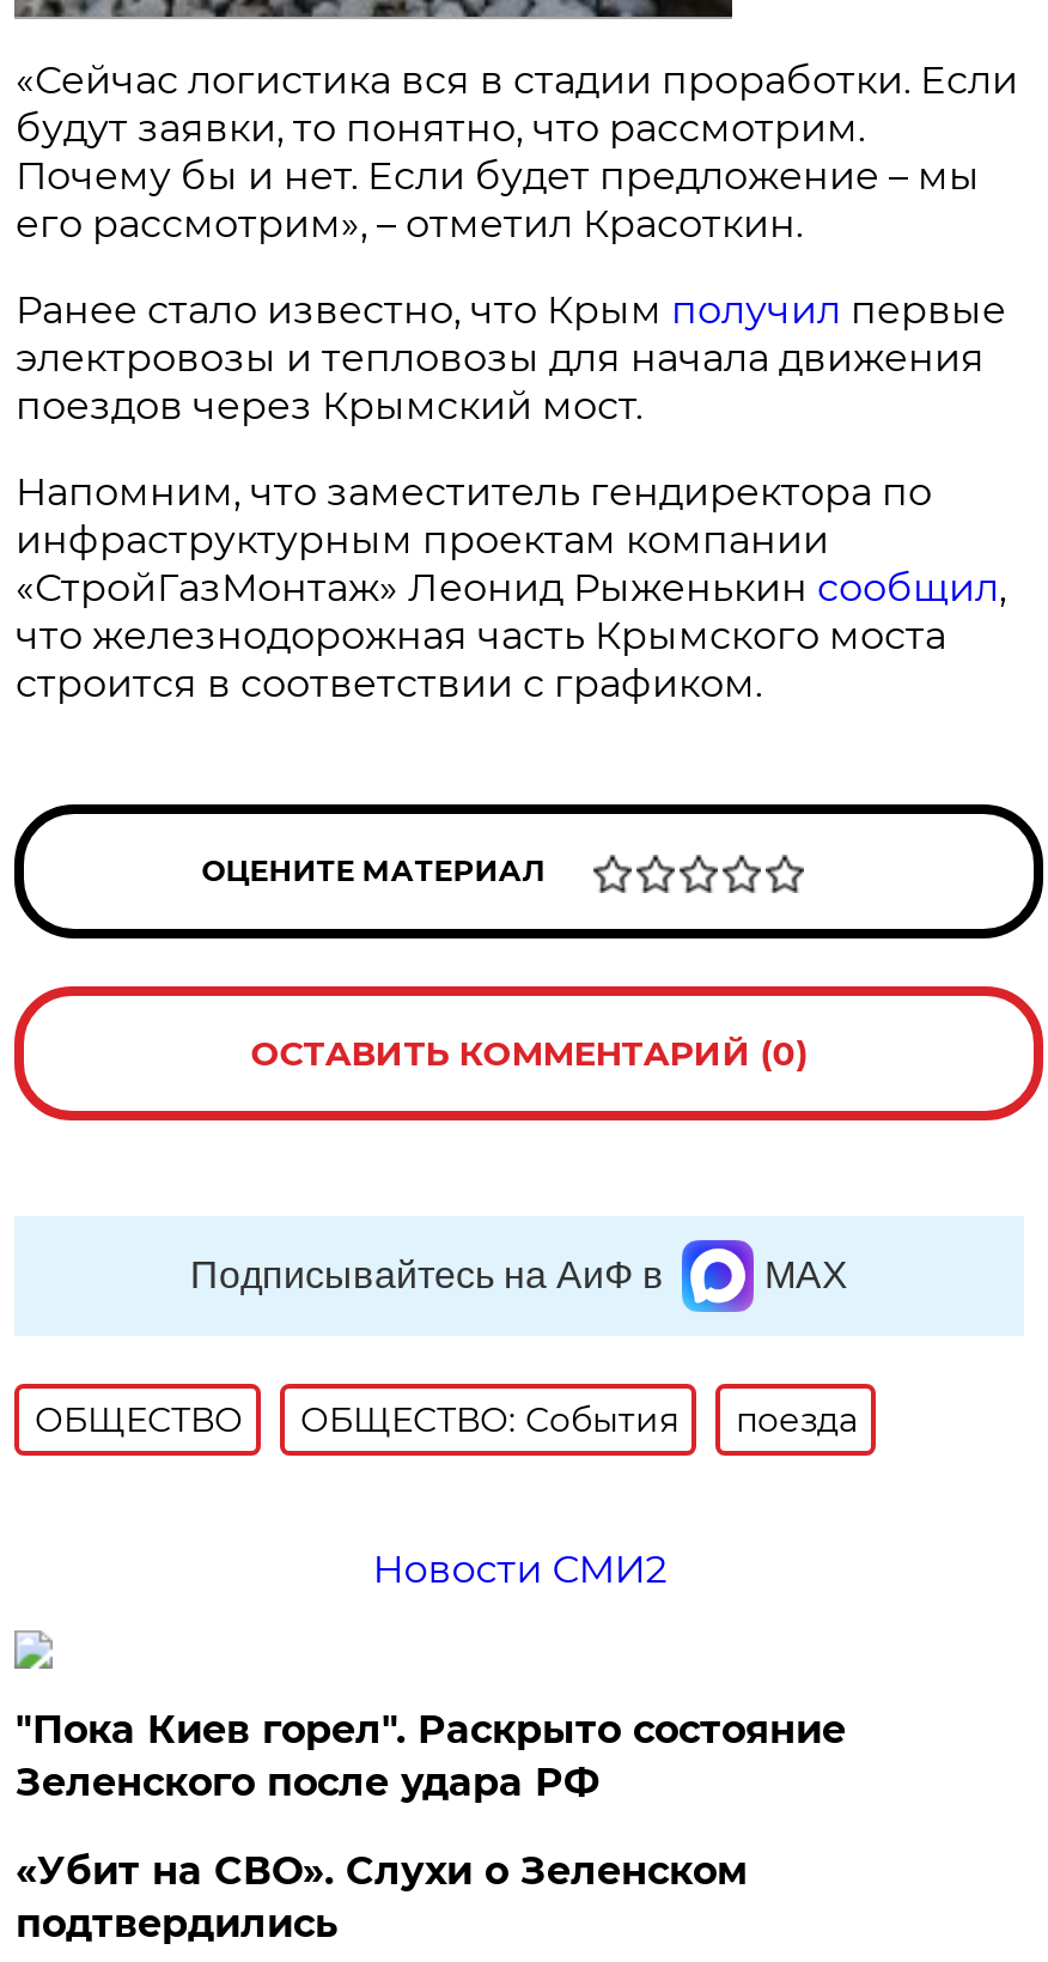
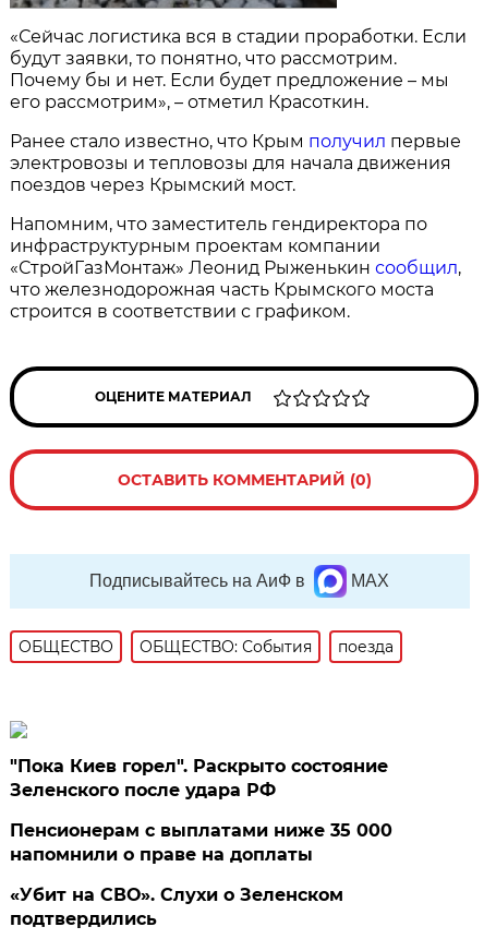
- Новости СМИ2

moved up: "Пока Киев горел". Раскрыто состояние | Зеленского после удара РФ

+ Пенсионерам с выплатами ниже 35 000
+ напомнили о праве на доплаты
